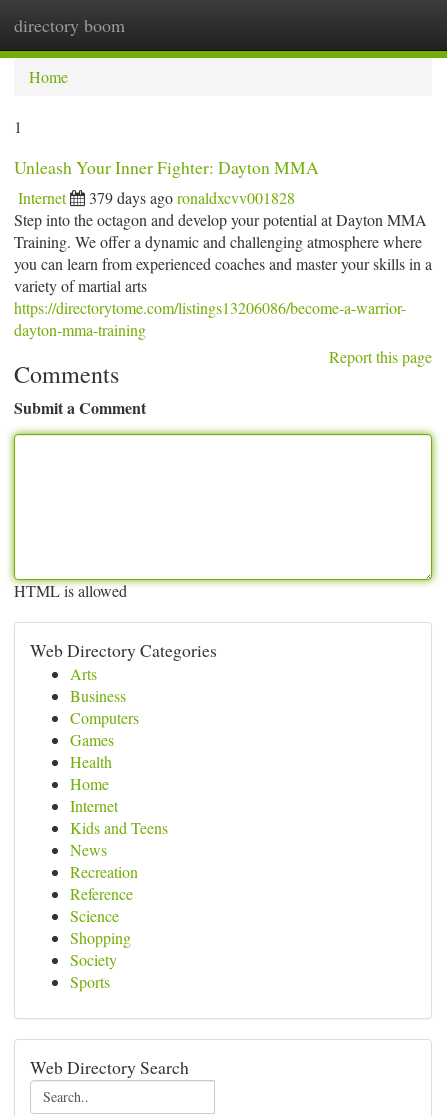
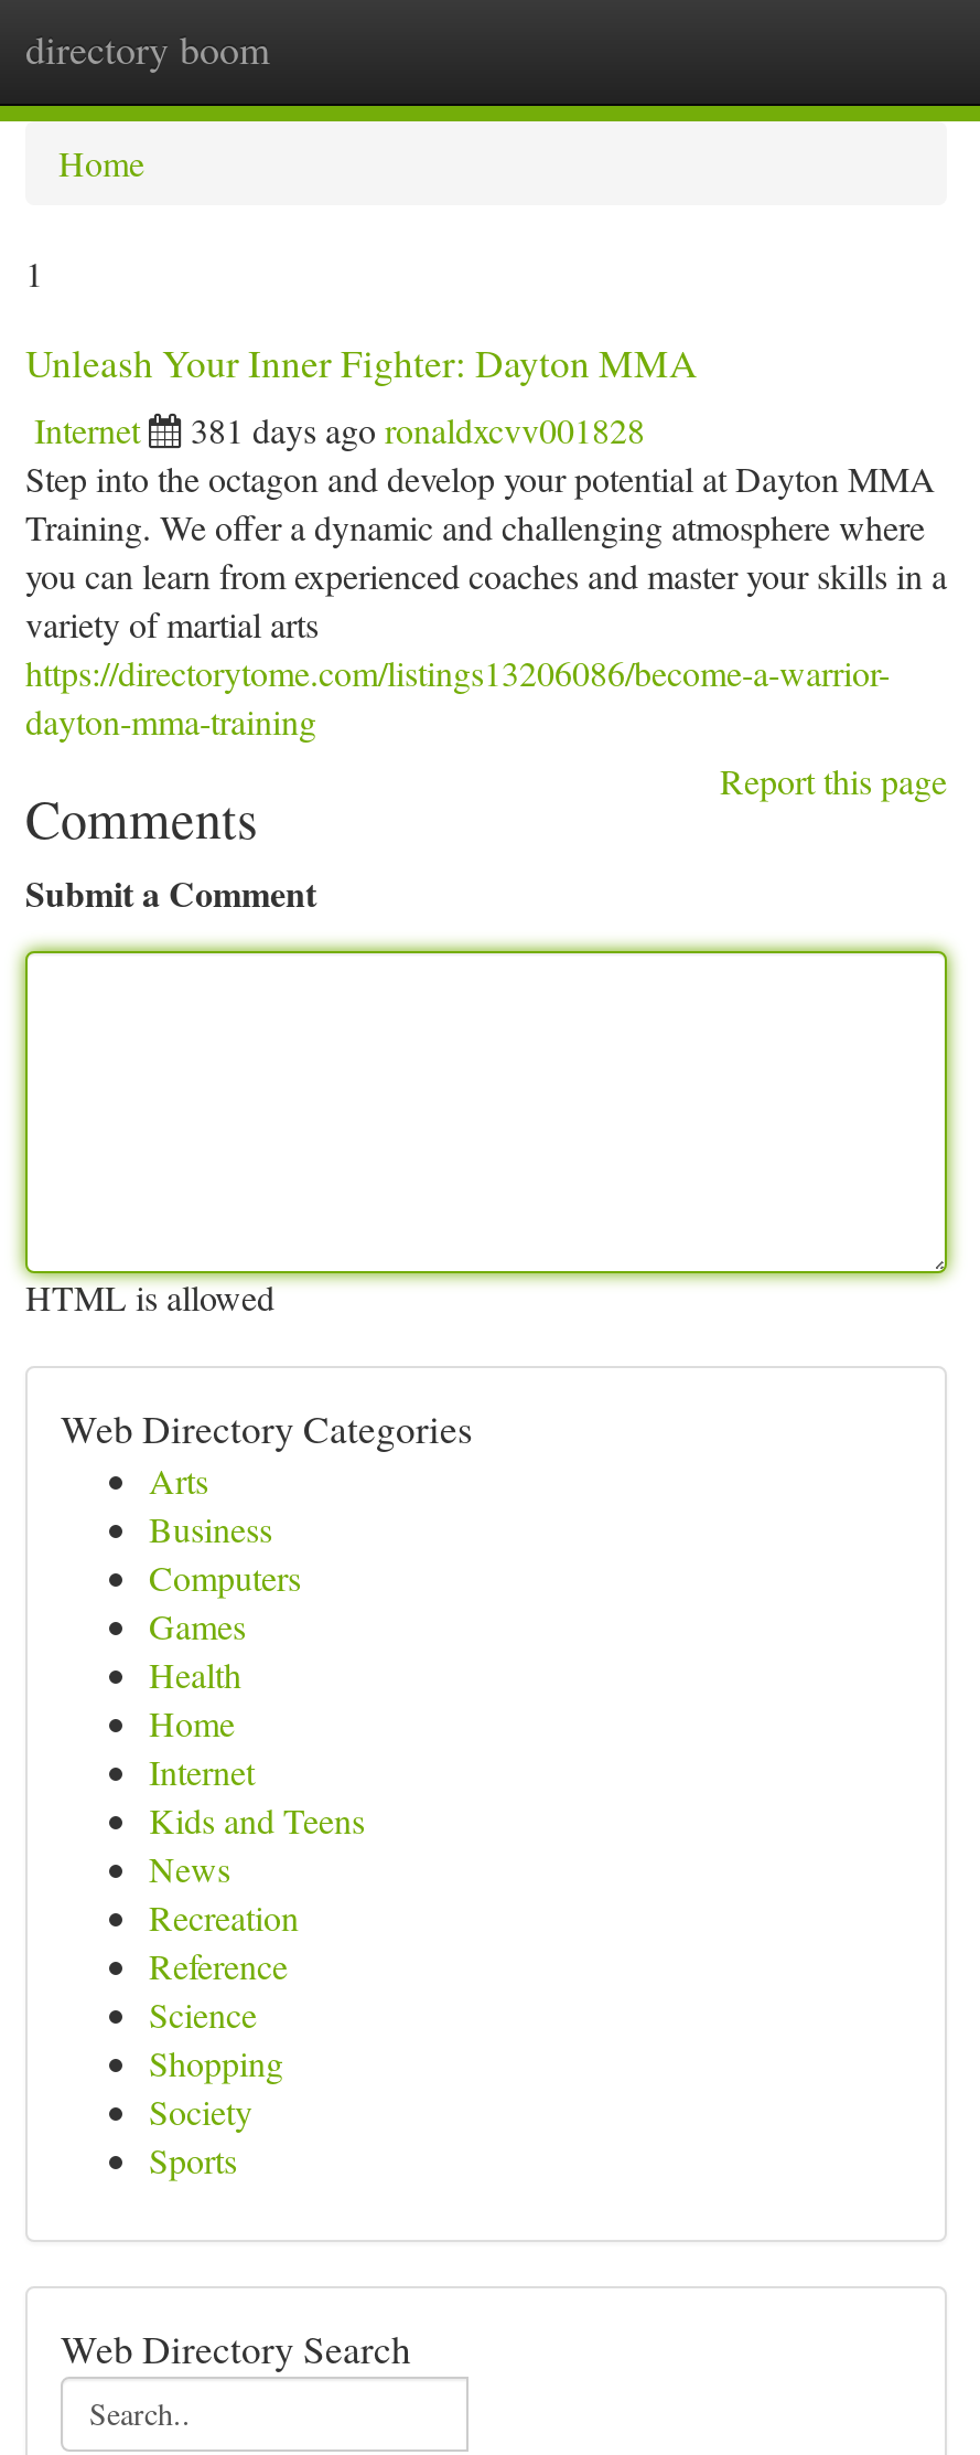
- 379 days ago ronaldxcvv001828
+ 381 days ago ronaldxcvv001828
